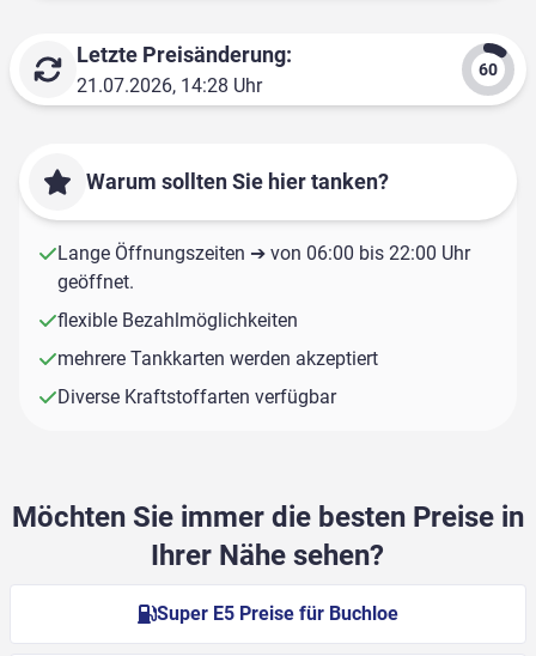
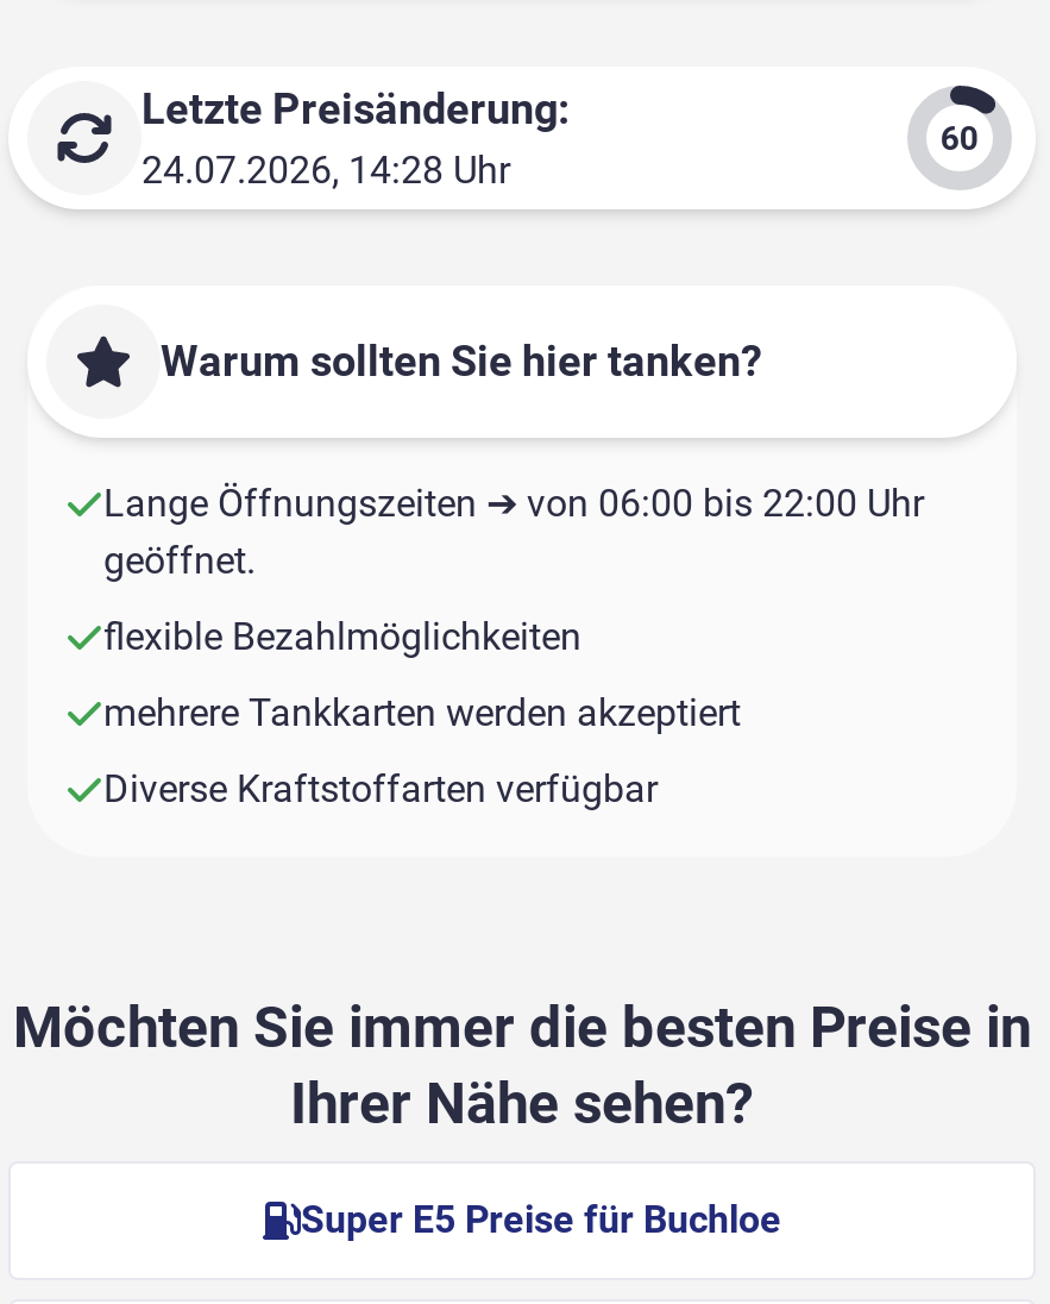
- 21.07.2026, 14:28 Uhr
+ 24.07.2026, 14:28 Uhr
